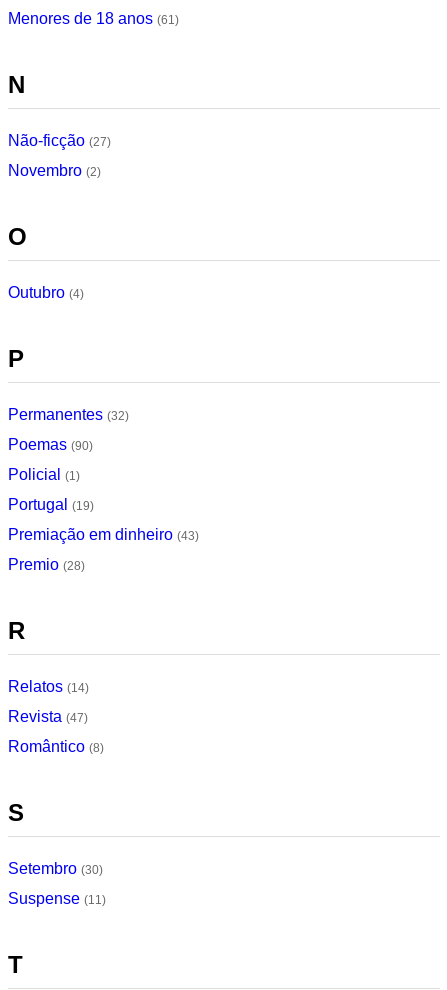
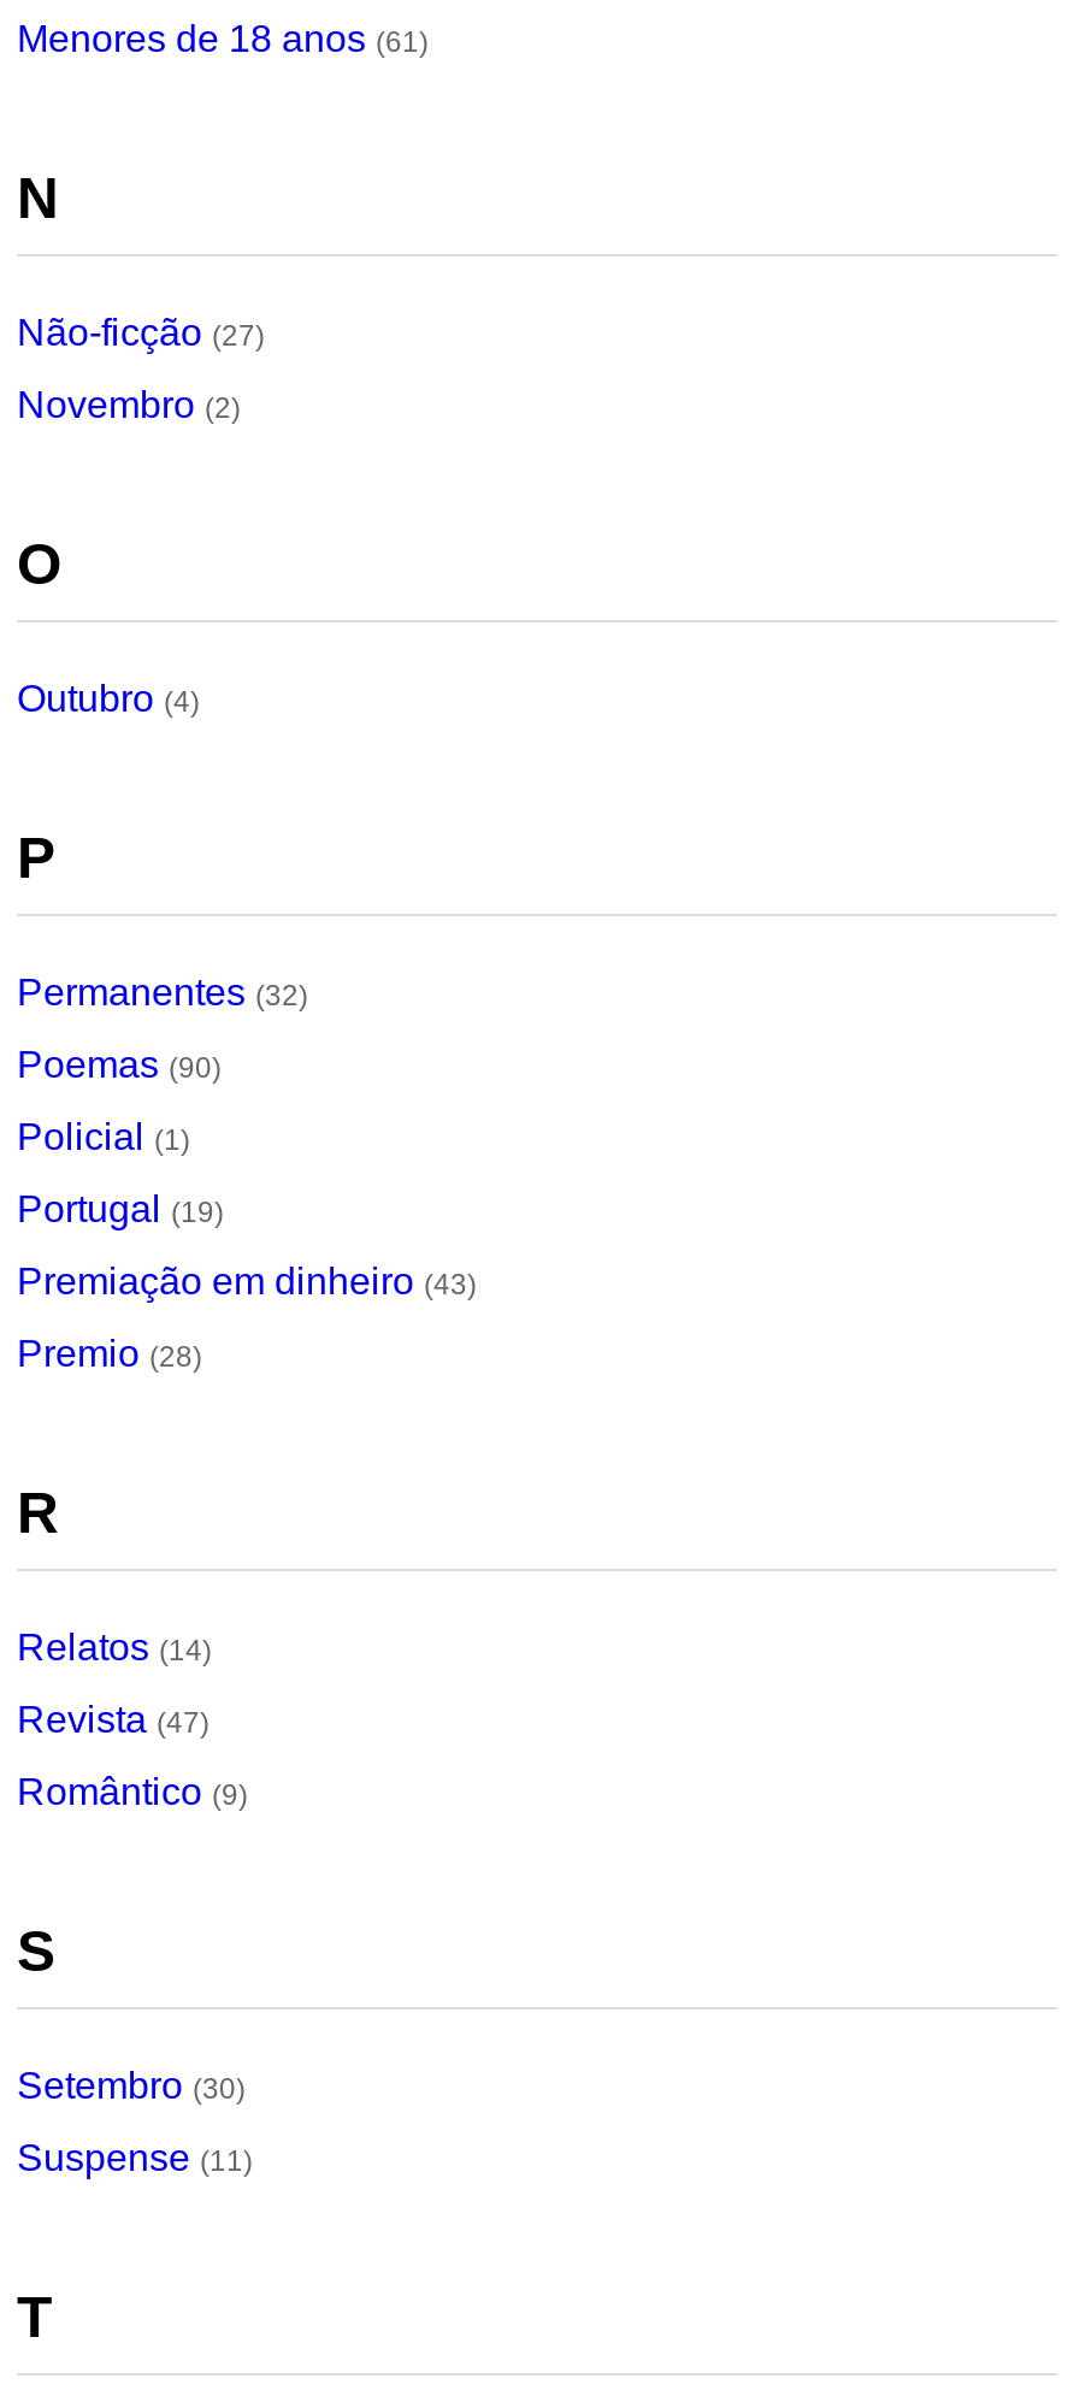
- Romântico (8)
+ Romântico (9)
